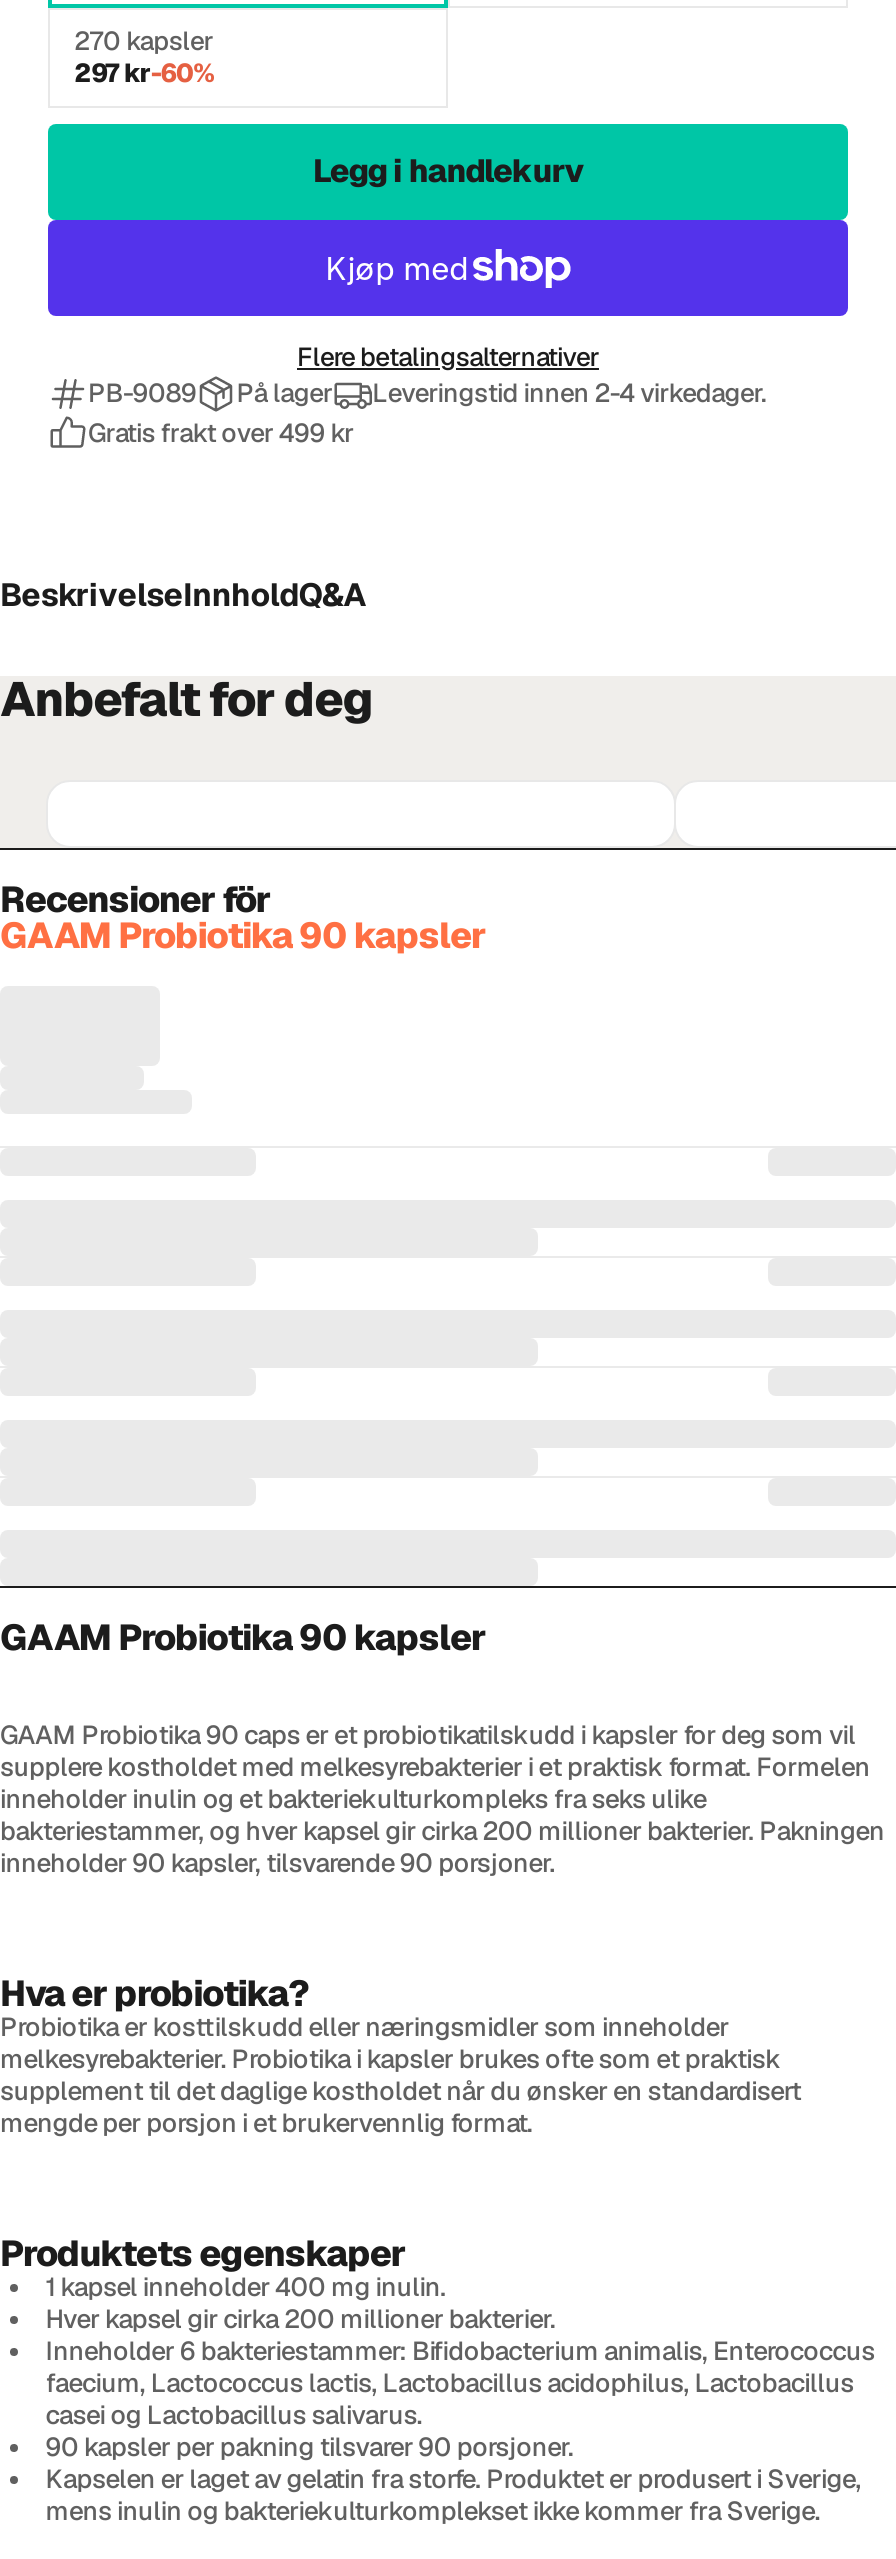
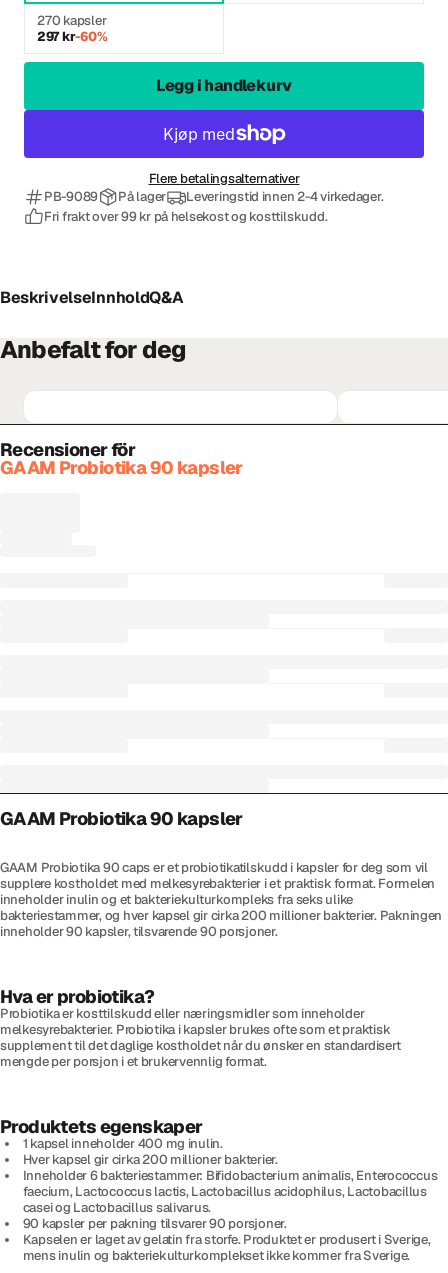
- Gratis frakt over 499 kr
+ Fri frakt over 99 kr på helsekost og kosttilskudd.
